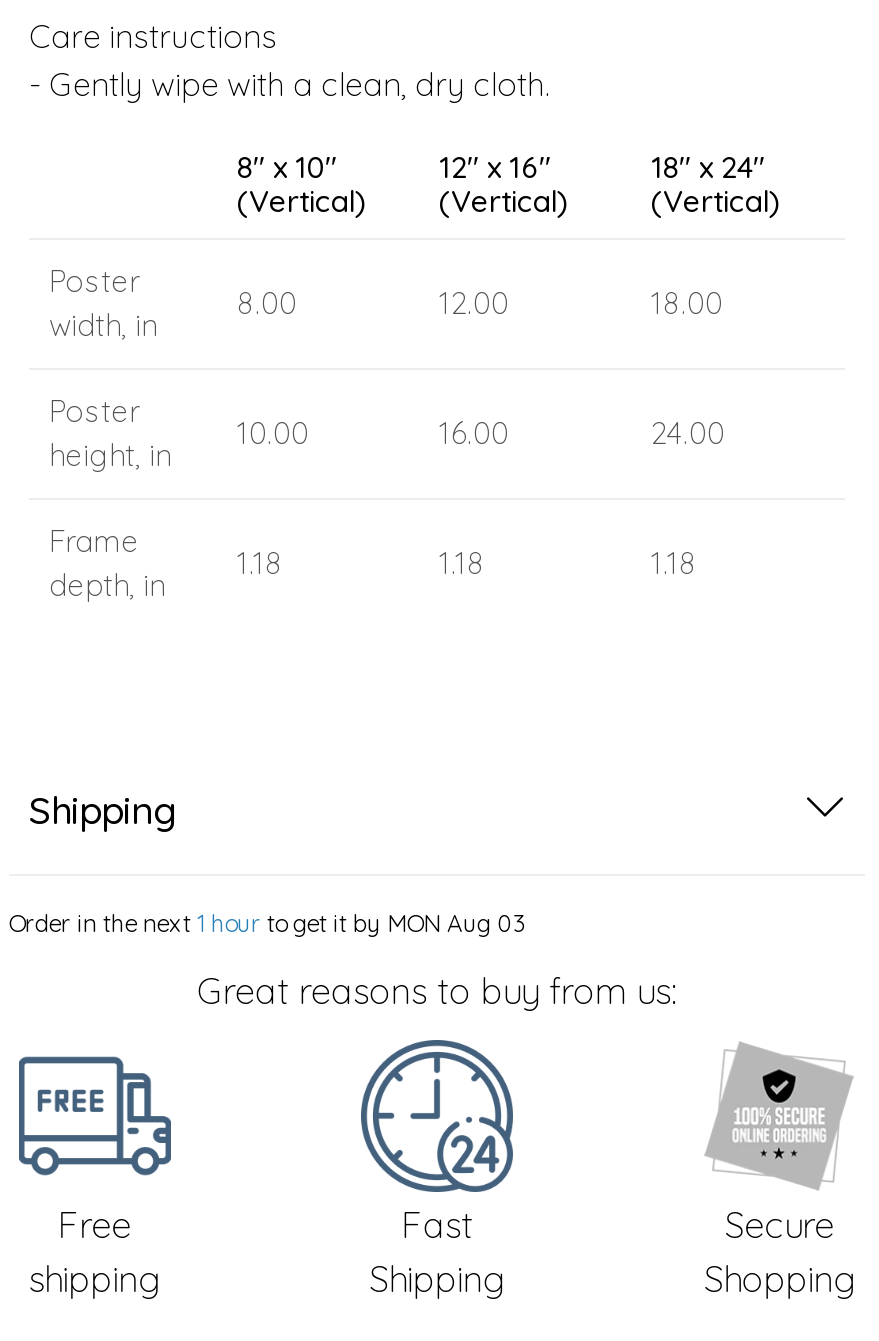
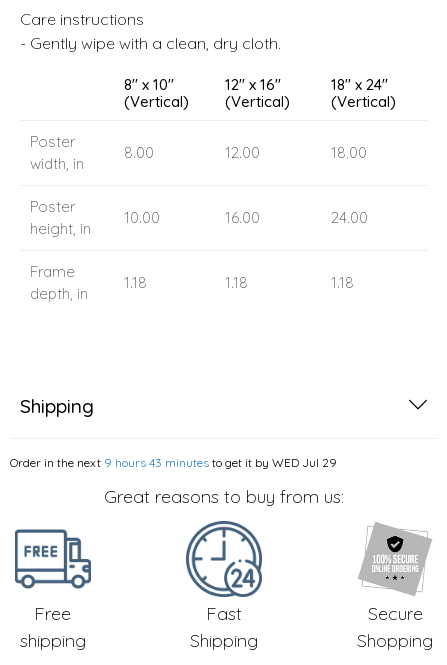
- Order in the next 1 hour to get it by MON Aug 03
+ Order in the next 9 hours 43 minutes to get it by WED Jul 29
